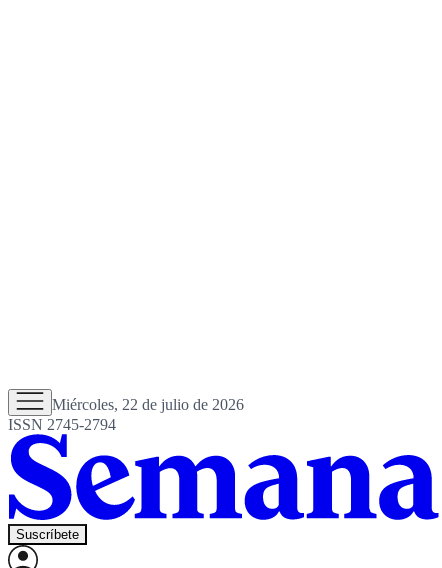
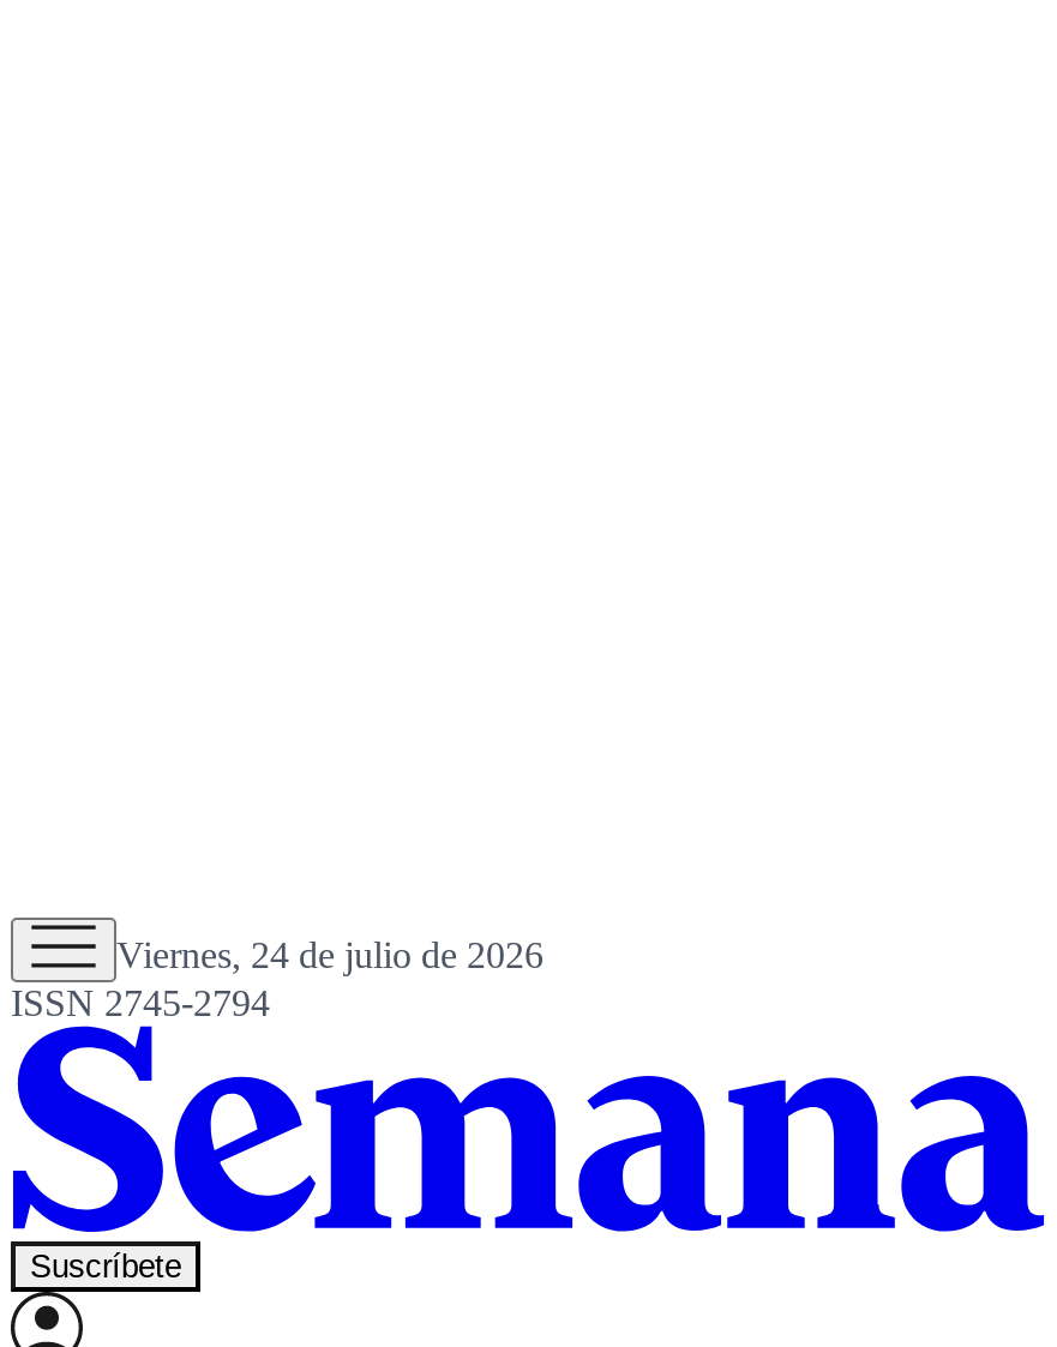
- Miércoles, 22 de julio de 2026
+ Viernes, 24 de julio de 2026
